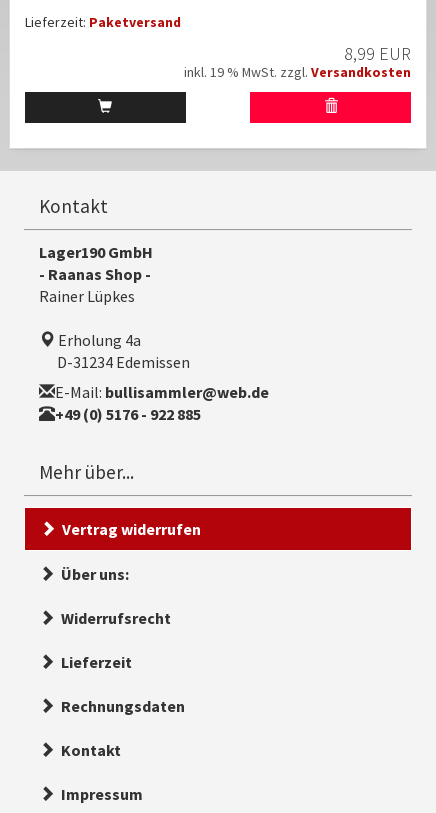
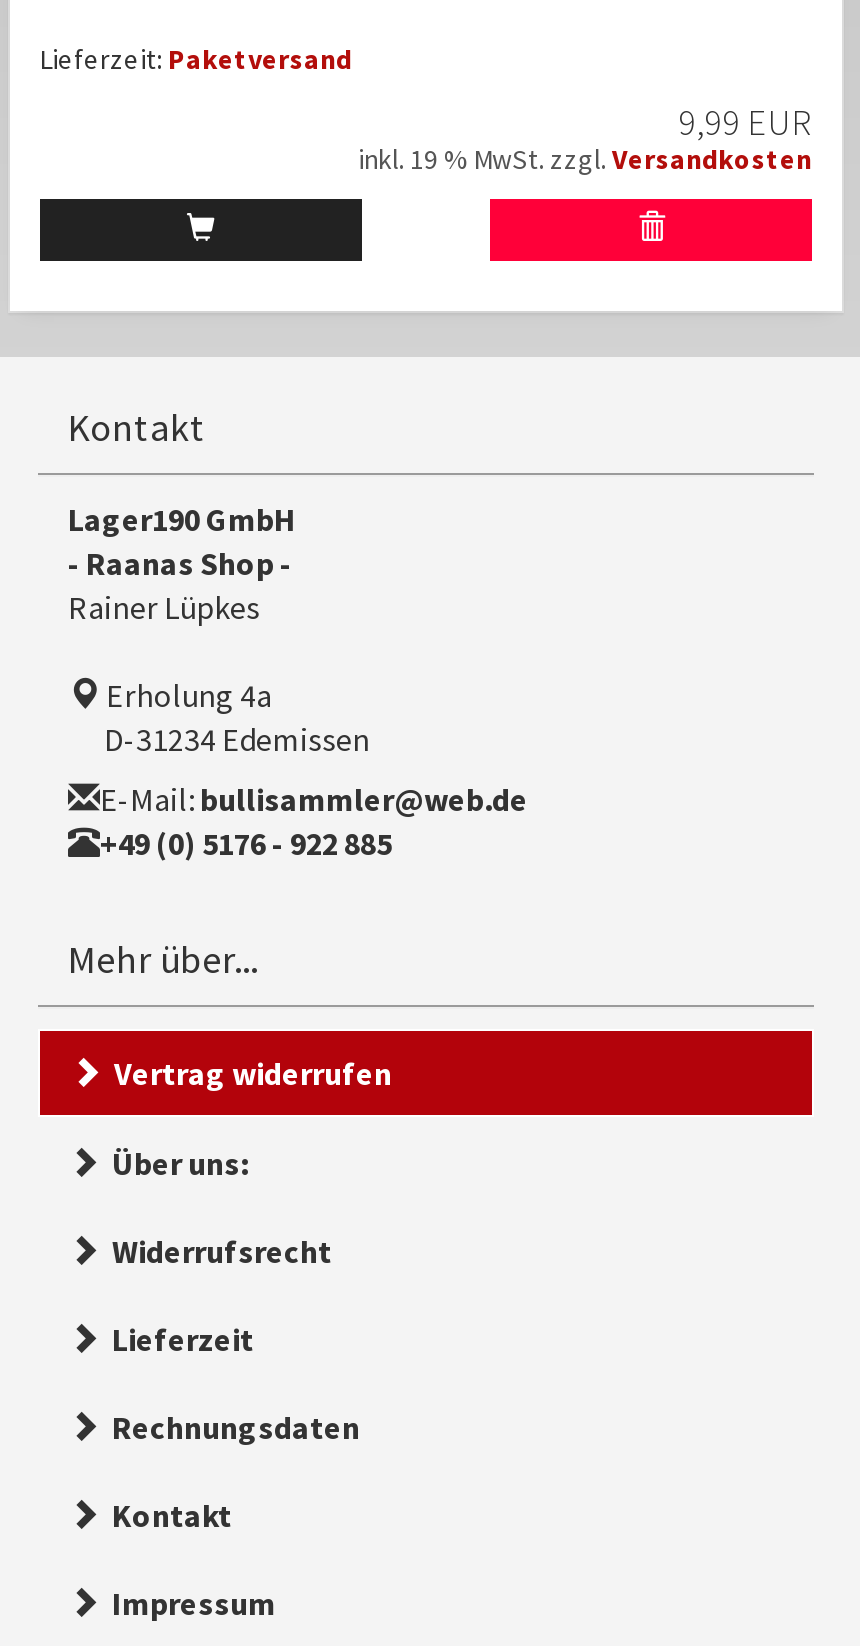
- 8,99 EUR
+ 9,99 EUR
